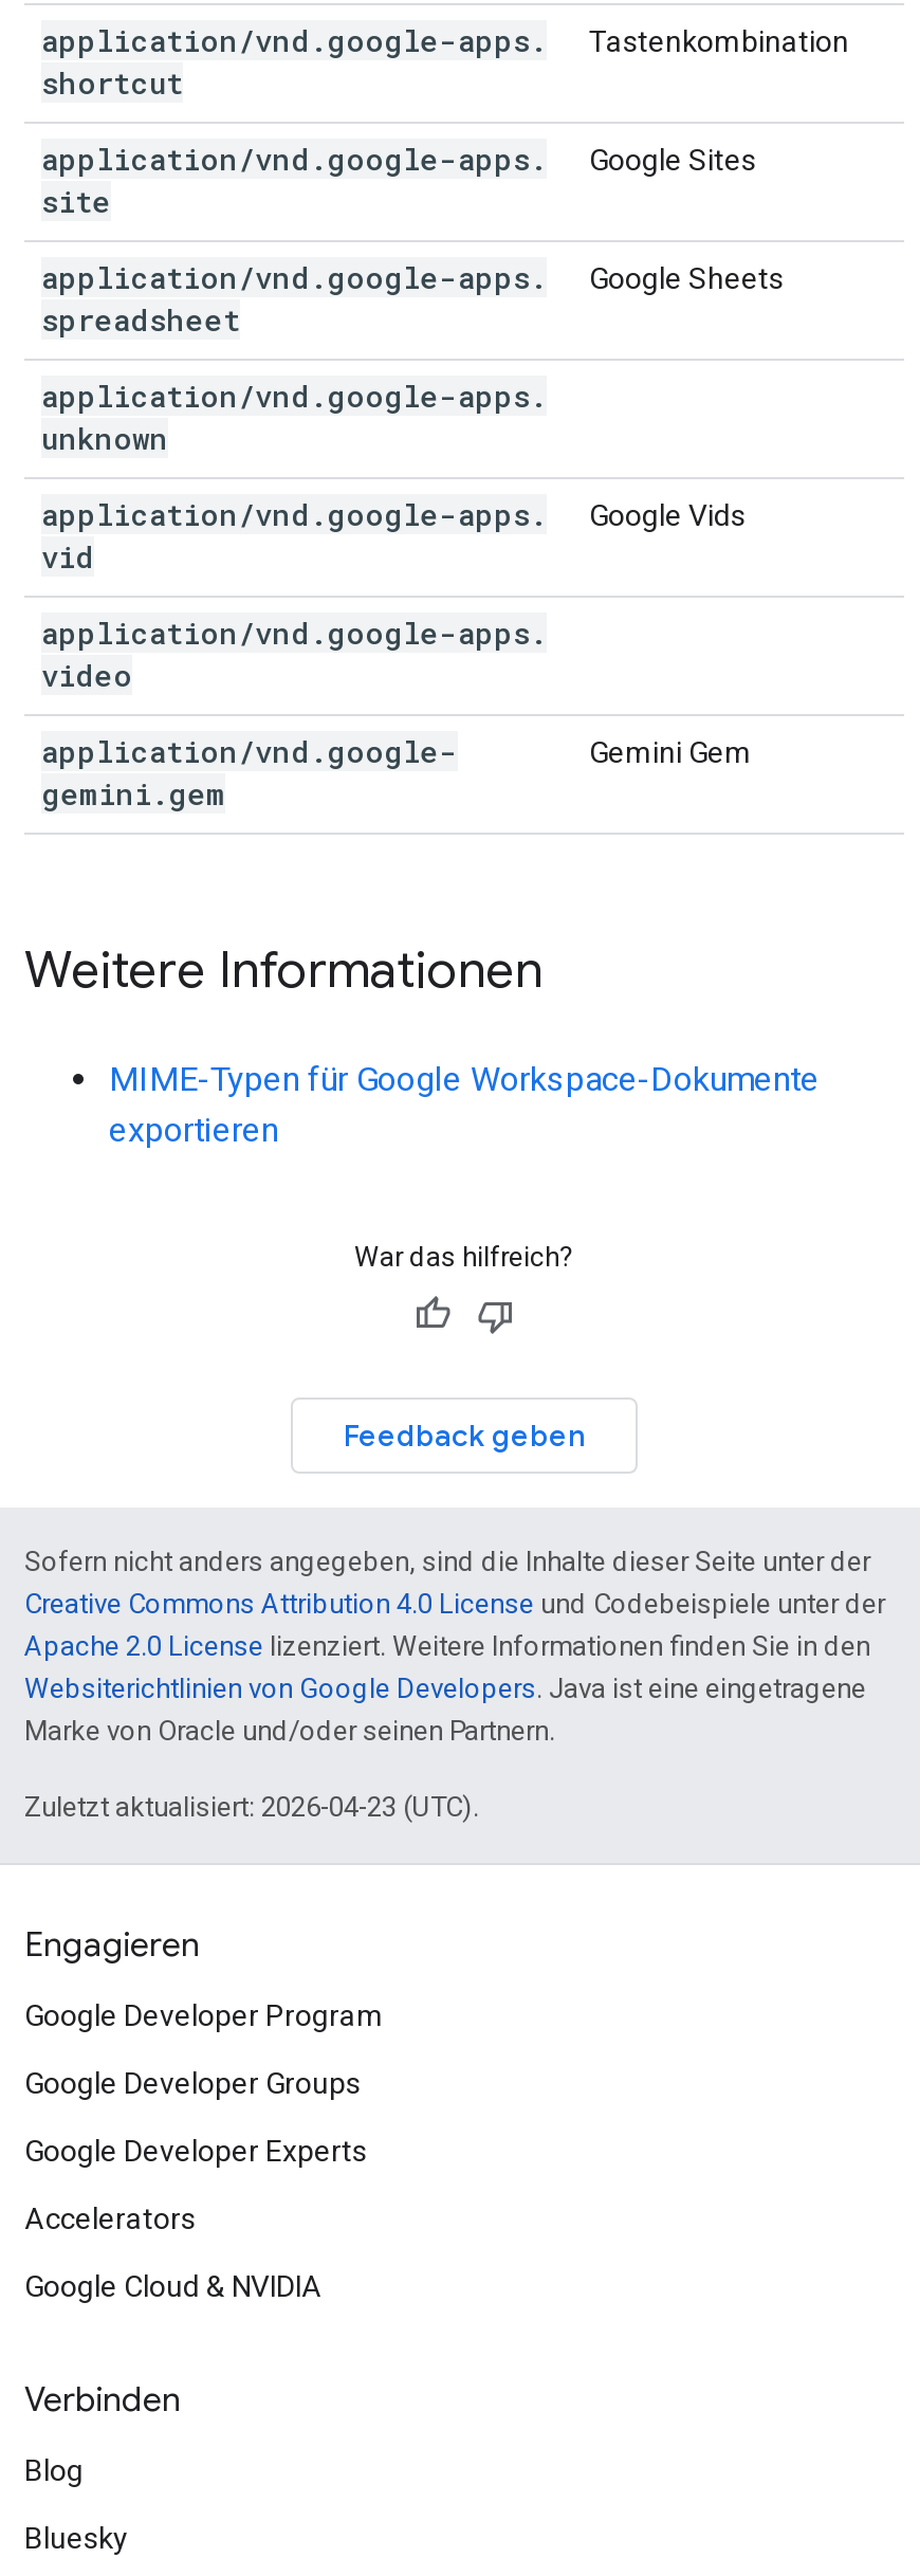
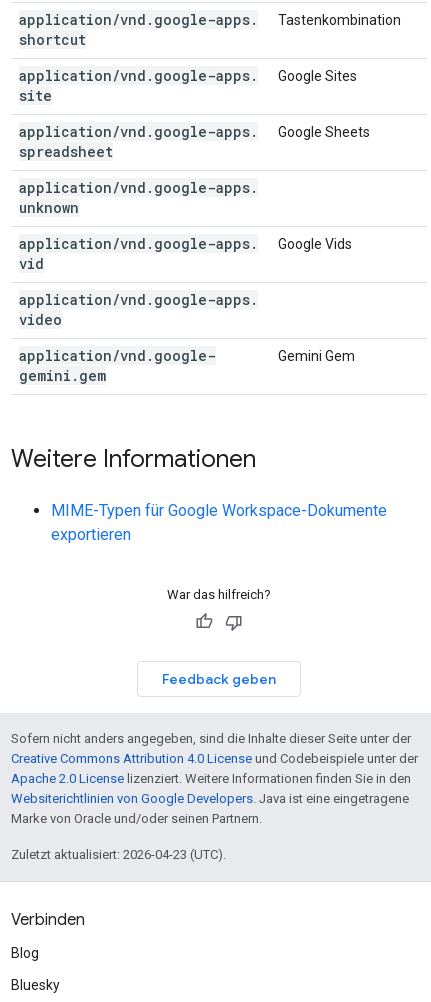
- Engagieren
- Google Developer Program
- Google Developer Groups
- Google Developer Experts
- Accelerators
- Google Cloud & NVIDIA
